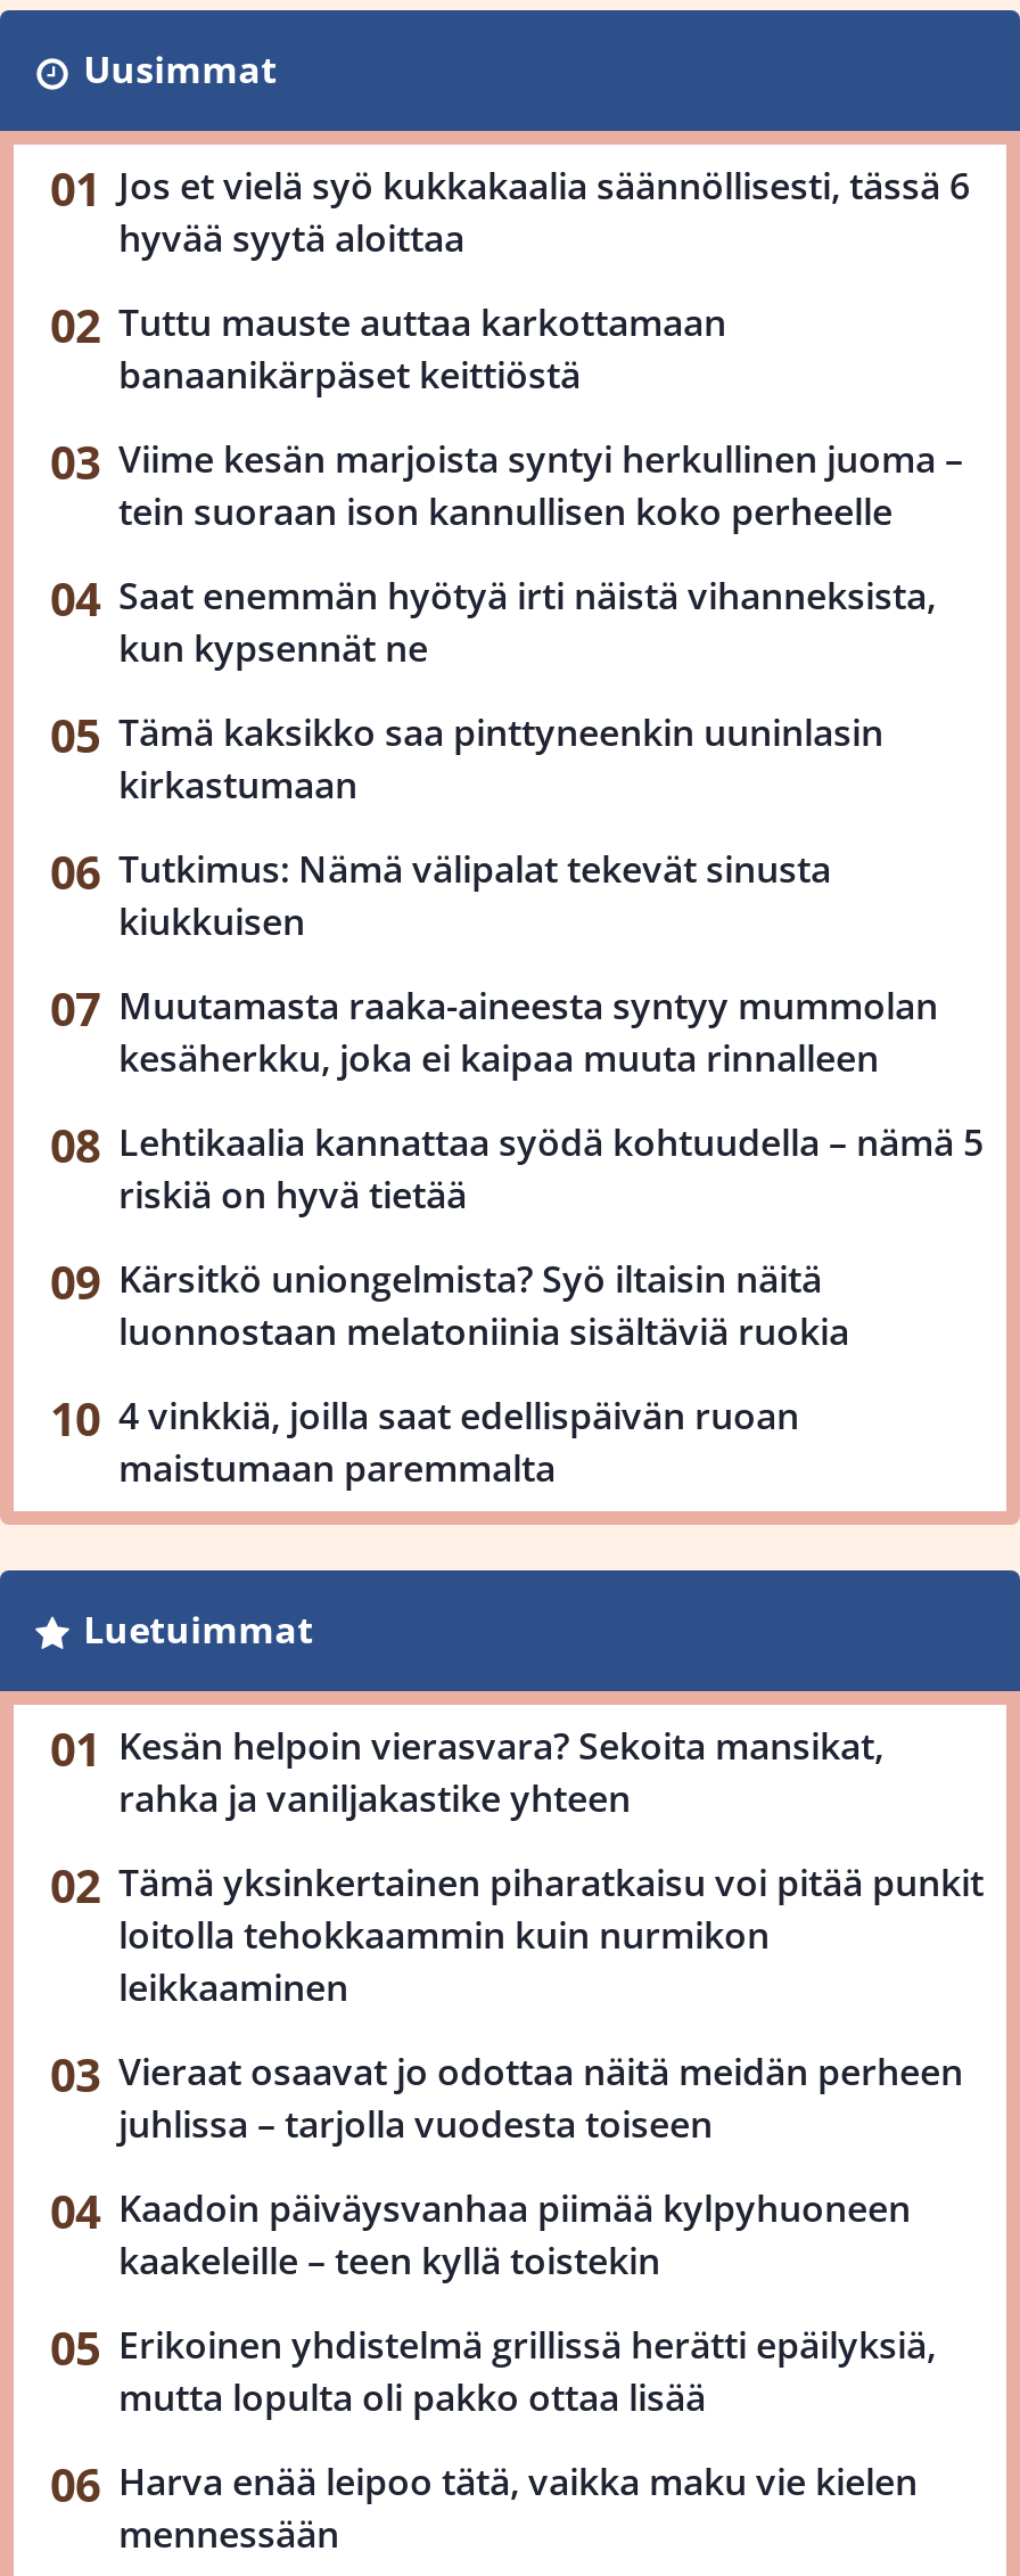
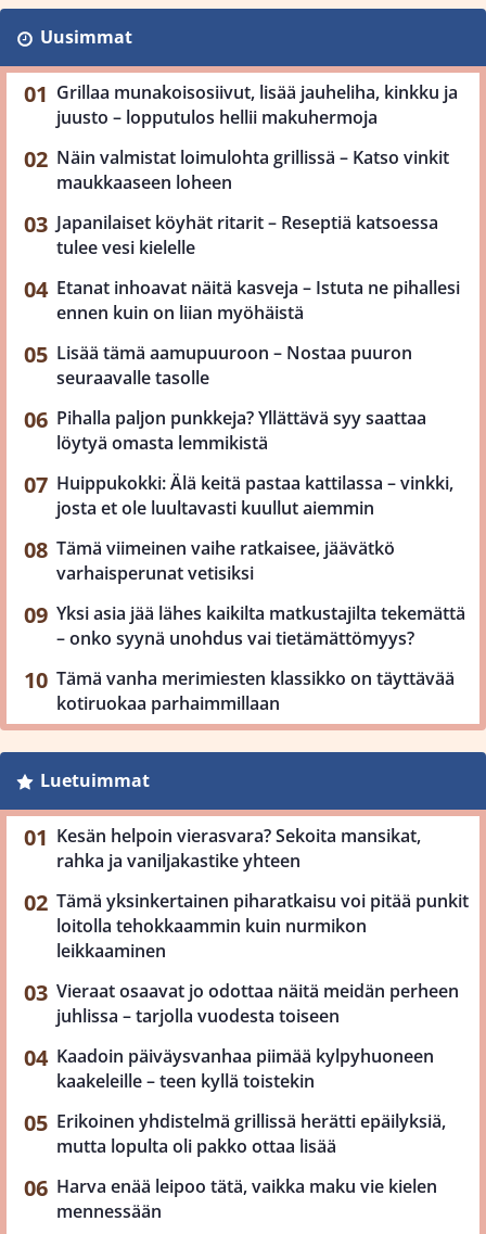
- Jos et vielä syö kukkakaalia säännöllisesti, tässä 6
- hyvää syytä aloittaa
+ Grillaa munakoisosiivut, lisää jauheliha, kinkku ja
+ juusto – lopputulos hellii makuhermoja

- Tuttu mauste auttaa karkottamaan
- banaanikärpäset keittiöstä
+ Näin valmistat loimulohta grillissä – Katso vinkit
+ maukkaaseen loheen

- Viime kesän marjoista syntyi herkullinen juoma –
- tein suoraan ison kannullisen koko perheelle
+ Japanilaiset köyhät ritarit – Reseptiä katsoessa
+ tulee vesi kielelle

- Saat enemmän hyötyä irti näistä vihanneksista,
- kun kypsennät ne
+ Etanat inhoavat näitä kasveja – Istuta ne pihallesi
+ ennen kuin on liian myöhäistä

- Tämä kaksikko saa pinttyneenkin uuninlasin
- kirkastumaan
+ Lisää tämä aamupuuroon – Nostaa puuron
+ seuraavalle tasolle

- Tutkimus: Nämä välipalat tekevät sinusta
- kiukkuisen
+ Pihalla paljon punkkeja? Yllättävä syy saattaa
+ löytyä omasta lemmikistä

- Muutamasta raaka-aineesta syntyy mummolan
- kesäherkku, joka ei kaipaa muuta rinnalleen
+ Huippukokki: Älä keitä pastaa kattilassa – vinkki,
+ josta et ole luultavasti kuullut aiemmin

- Lehtikaalia kannattaa syödä kohtuudella – nämä 5
- riskiä on hyvä tietää
+ Tämä viimeinen vaihe ratkaisee, jäävätkö
+ varhaisperunat vetisiksi

- Kärsitkö uniongelmista? Syö iltaisin näitä
- luonnostaan melatoniinia sisältäviä ruokia
+ Yksi asia jää lähes kaikilta matkustajilta tekemättä
+ – onko syynä unohdus vai tietämättömyys?

- 4 vinkkiä, joilla saat edellispäivän ruoan
- maistumaan paremmalta
+ Tämä vanha merimiesten klassikko on täyttävää
+ kotiruokaa parhaimmillaan
